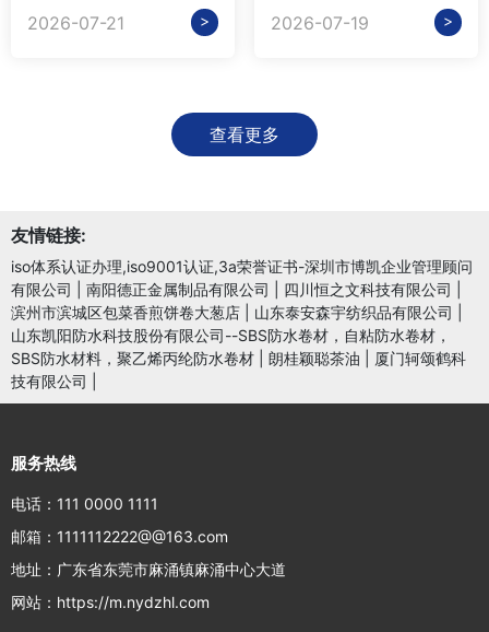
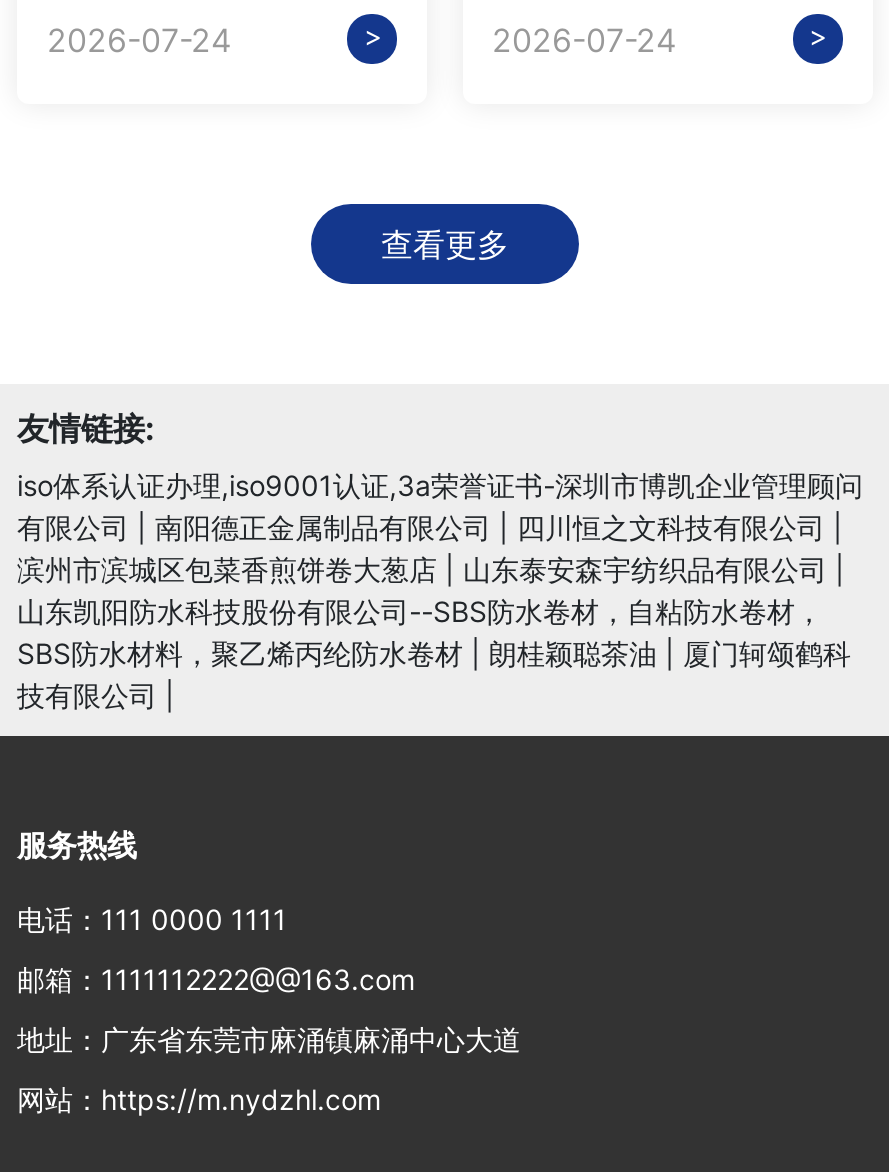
- 2026-07-21
+ 2026-07-24

- 2026-07-19
+ 2026-07-24
